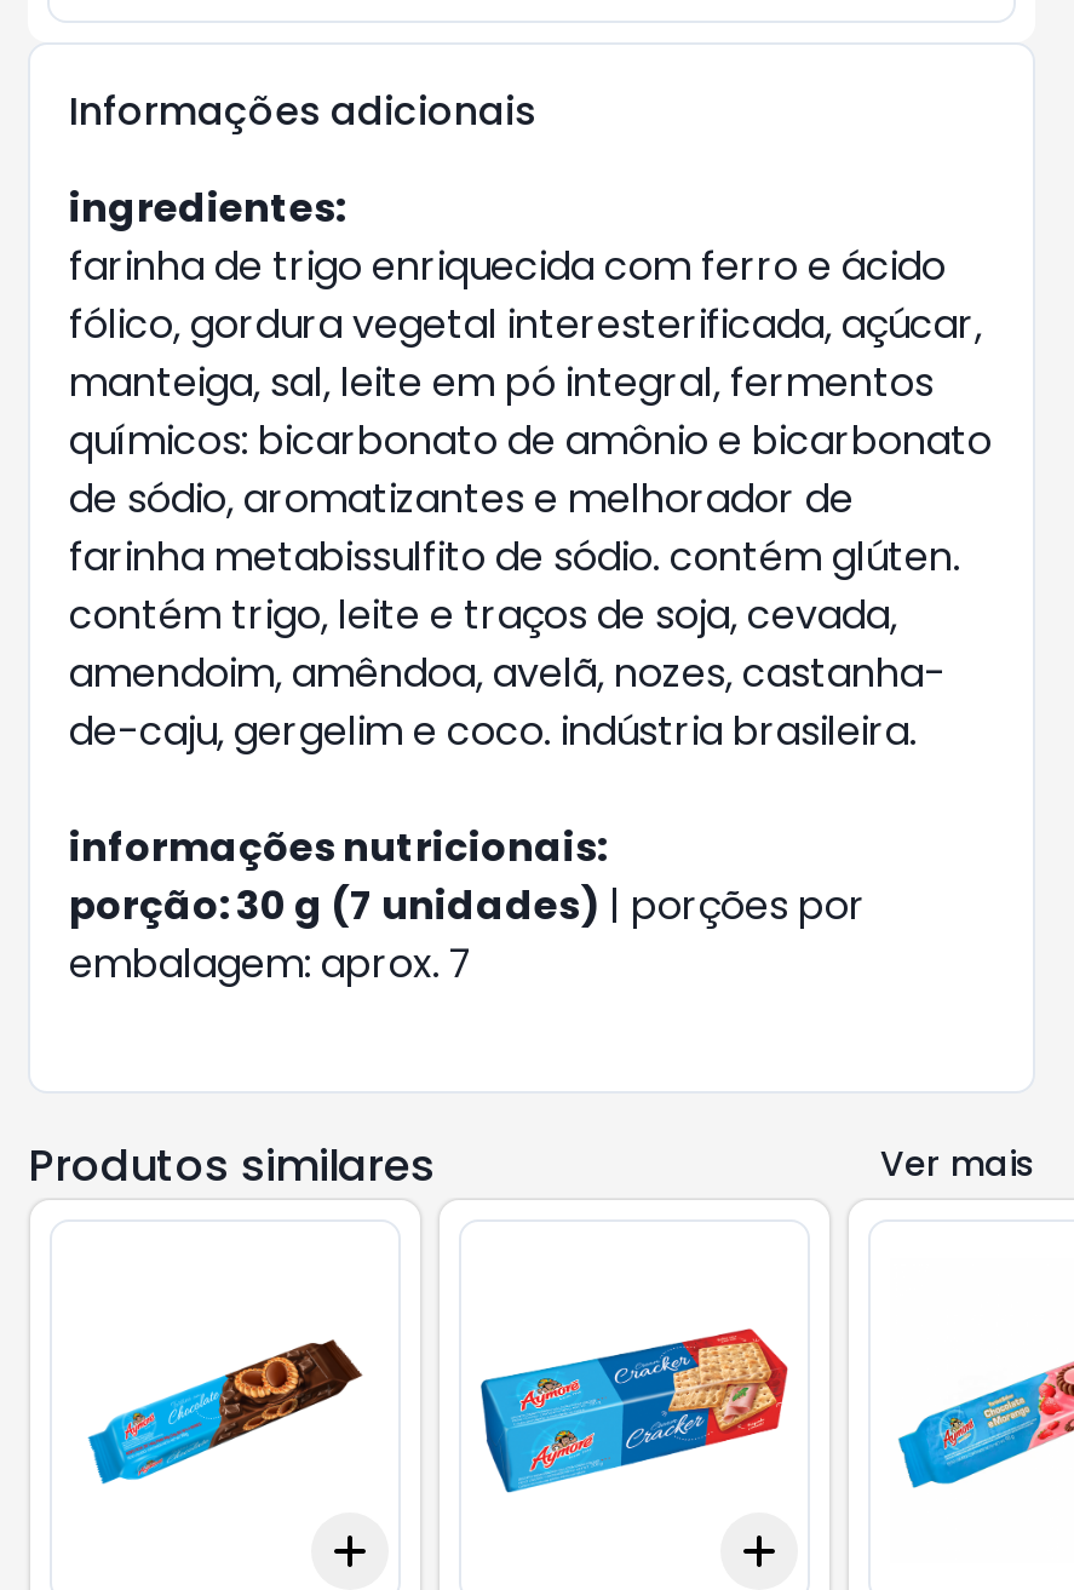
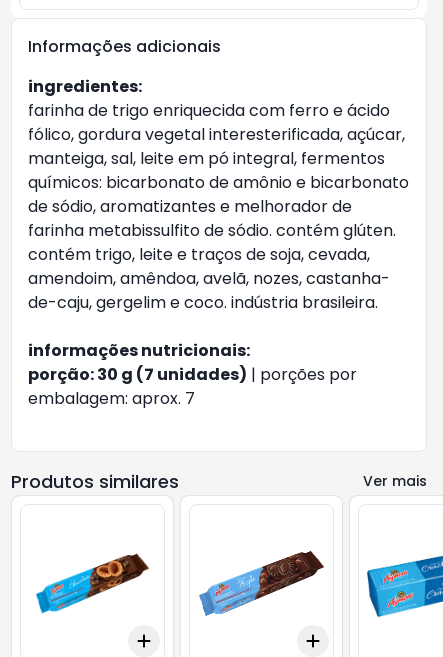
- [image]
+ [image]

- [image]
+ [image]
